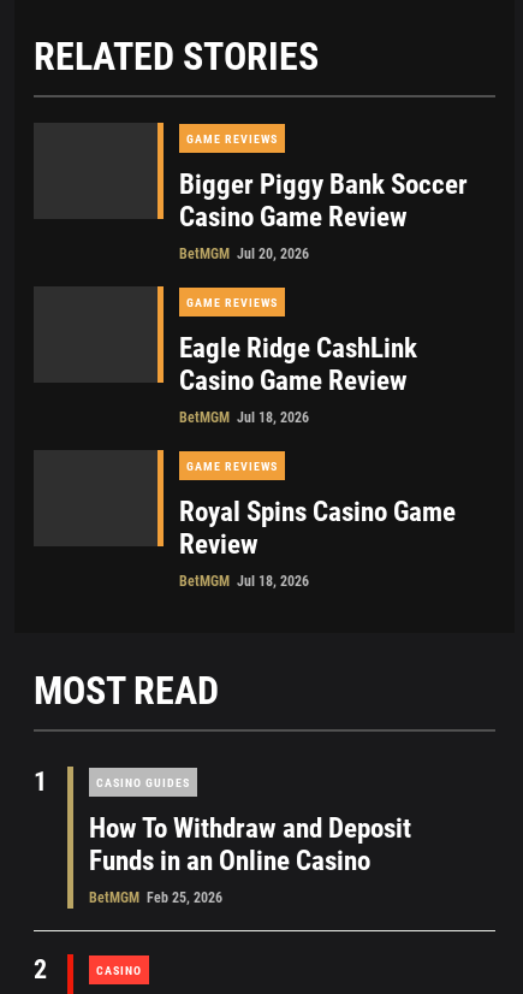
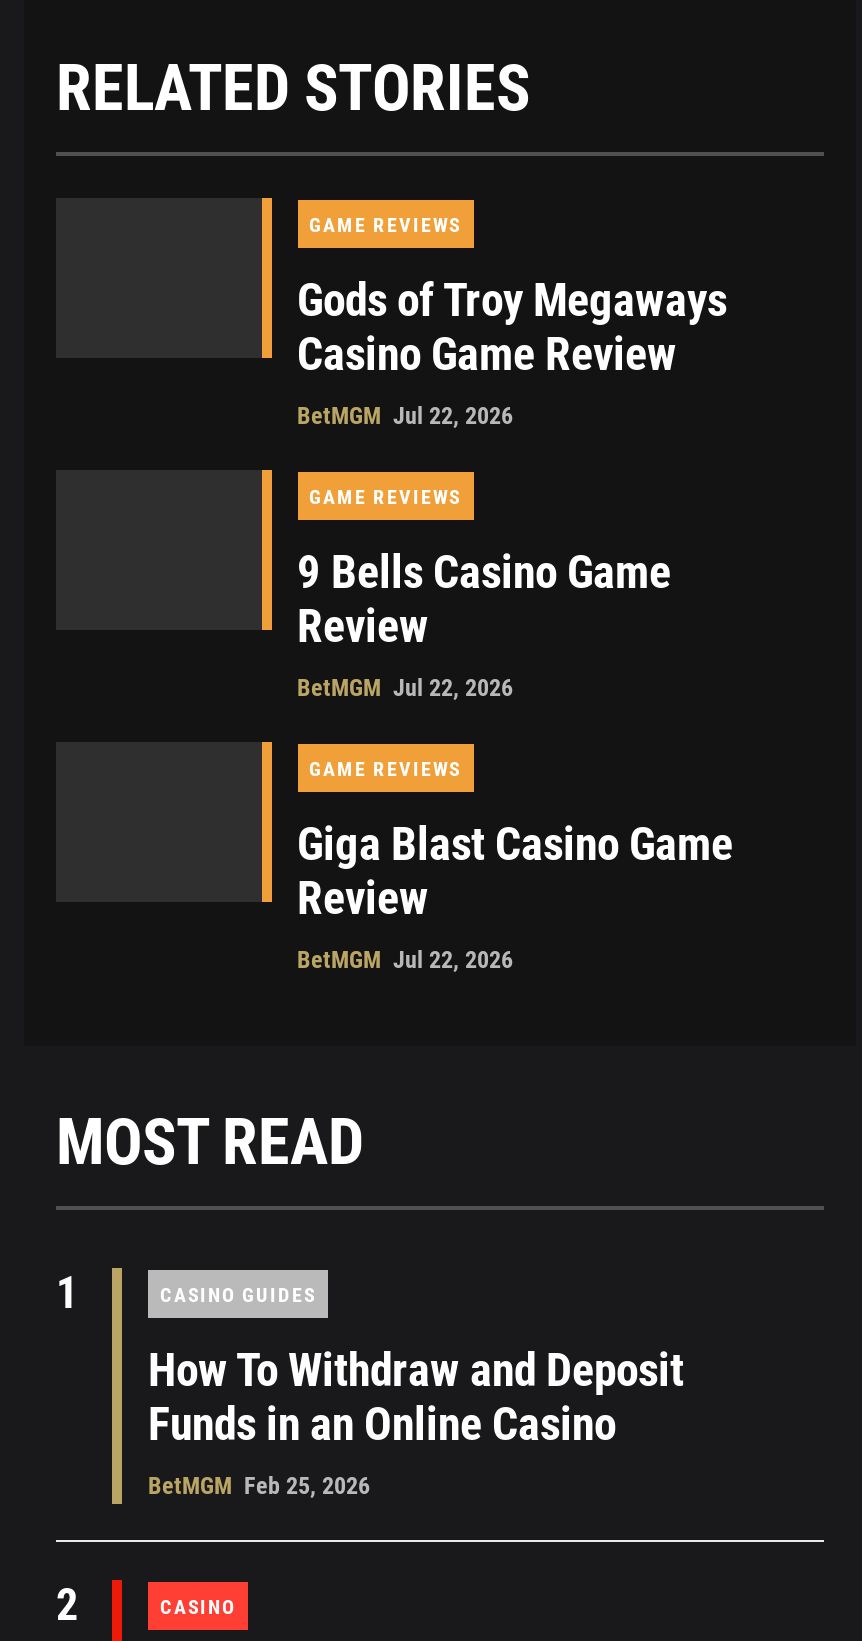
- Bigger Piggy Bank Soccer
+ Gods of Troy Megaways

- BetMGM Jul 20, 2026
+ BetMGM Jul 22, 2026

- Eagle Ridge CashLink
- Casino Game Review
- BetMGM Jul 18, 2026
+ 9 Bells Casino Game
+ Review
+ BetMGM Jul 22, 2026

- Royal Spins Casino Game
+ Giga Blast Casino Game

- BetMGM Jul 18, 2026
+ BetMGM Jul 22, 2026
